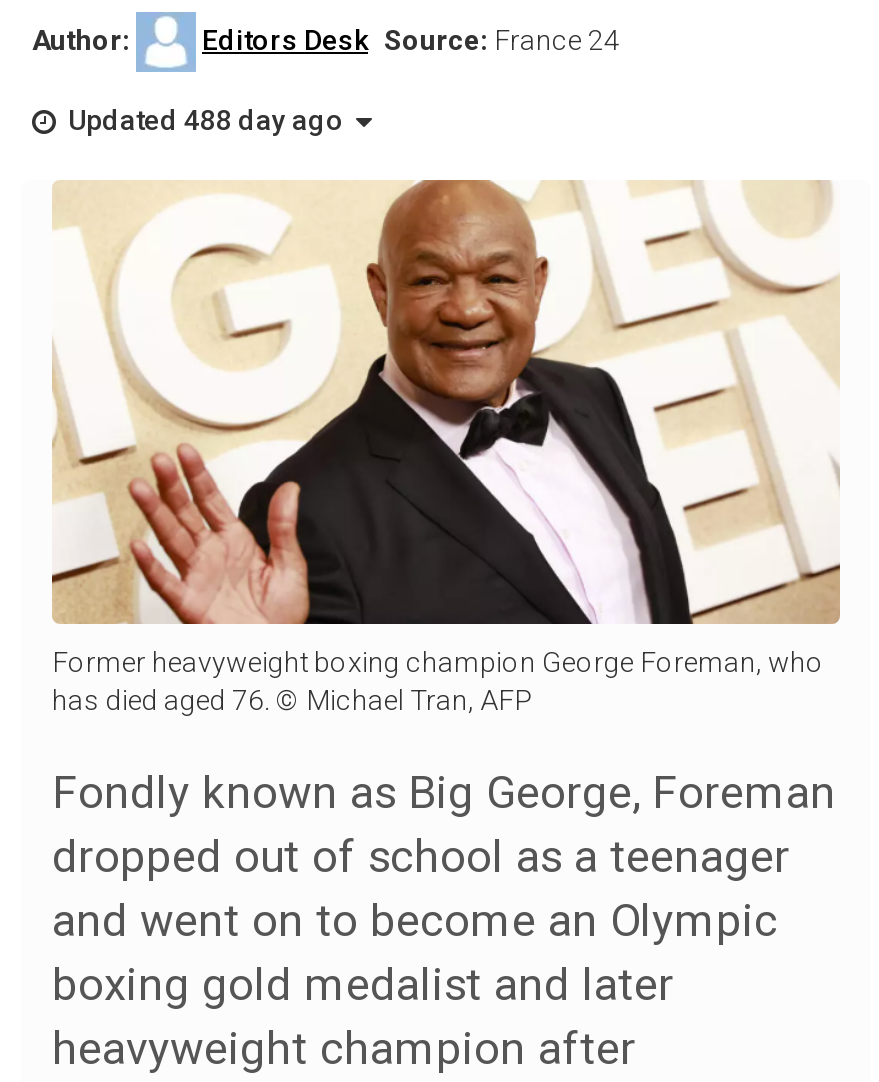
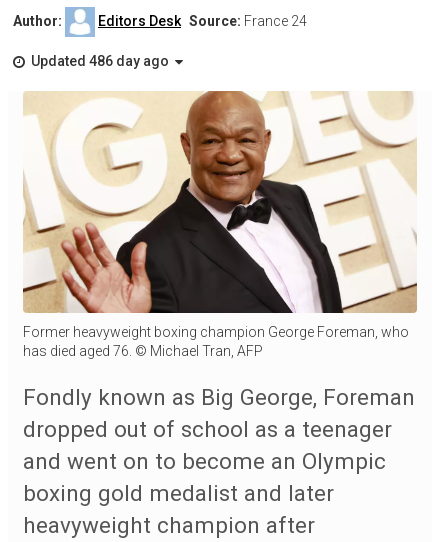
- Updated 488 day ago
+ Updated 486 day ago
